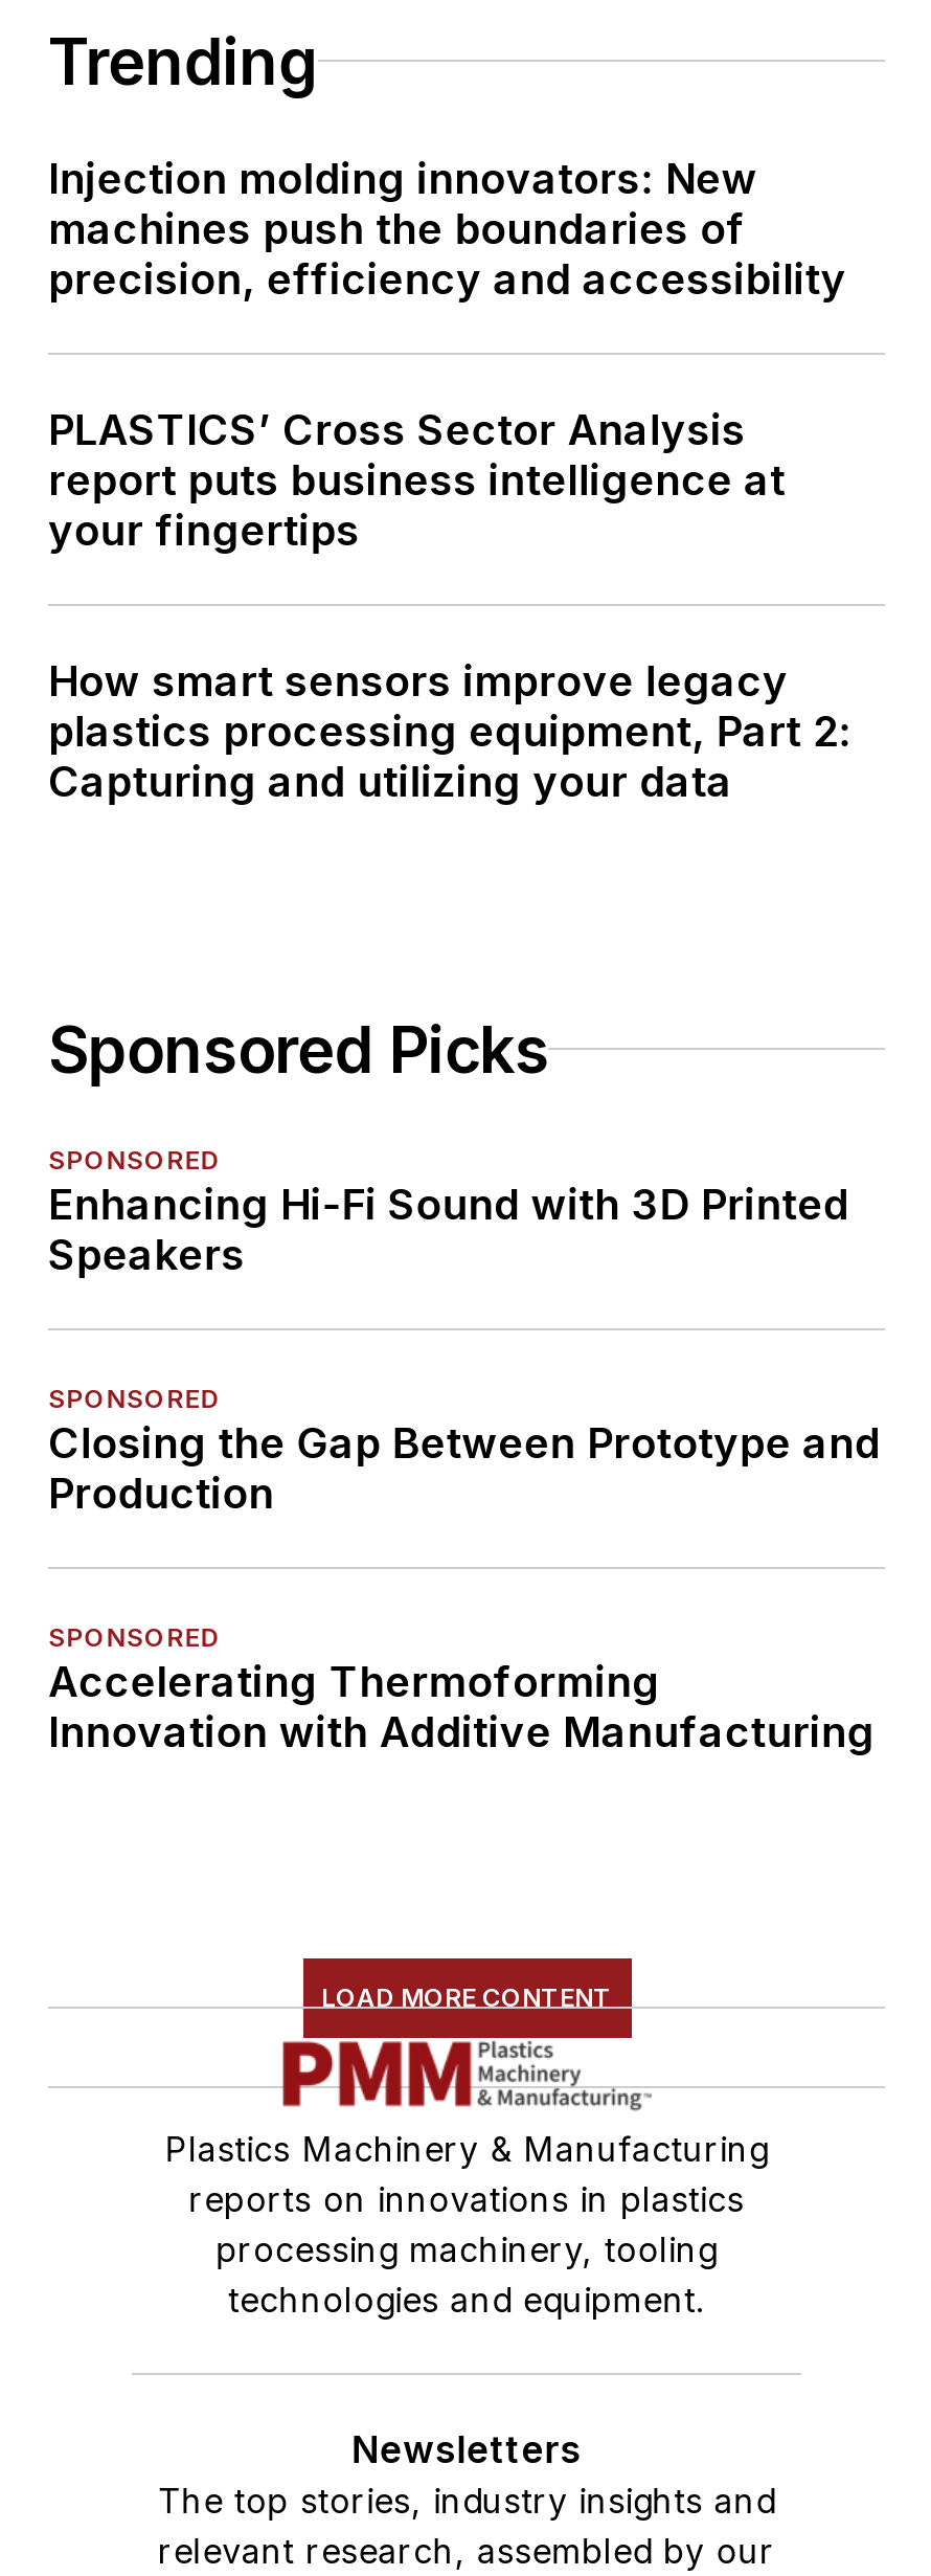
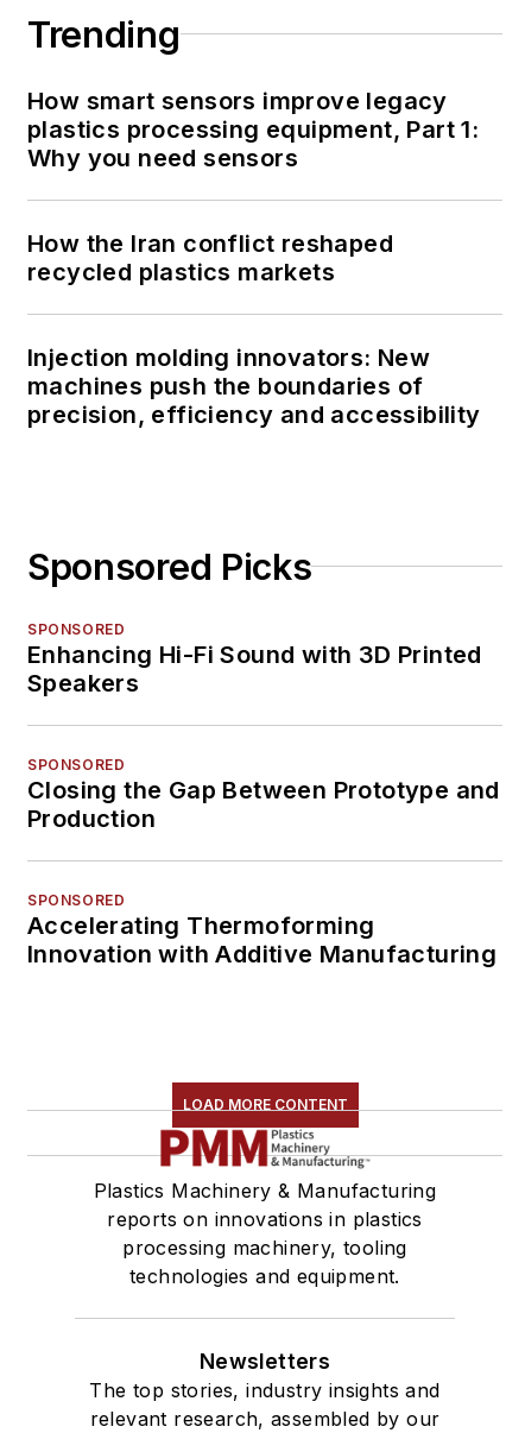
+ plastics processing equipment, Part 1:
+ Why you need sensors
+ How the Iran conflict reshaped
+ recycled plastics markets

moved down: Injection molding innovators: New | machines push the boundaries of | precision, efficiency and accessibility

- PLASTICS’ Cross Sector Analysis
- report puts business intelligence at
- your fingertips
- plastics processing equipment, Part 2:
- Capturing and utilizing your data

moved up: How smart sensors improve legacy
